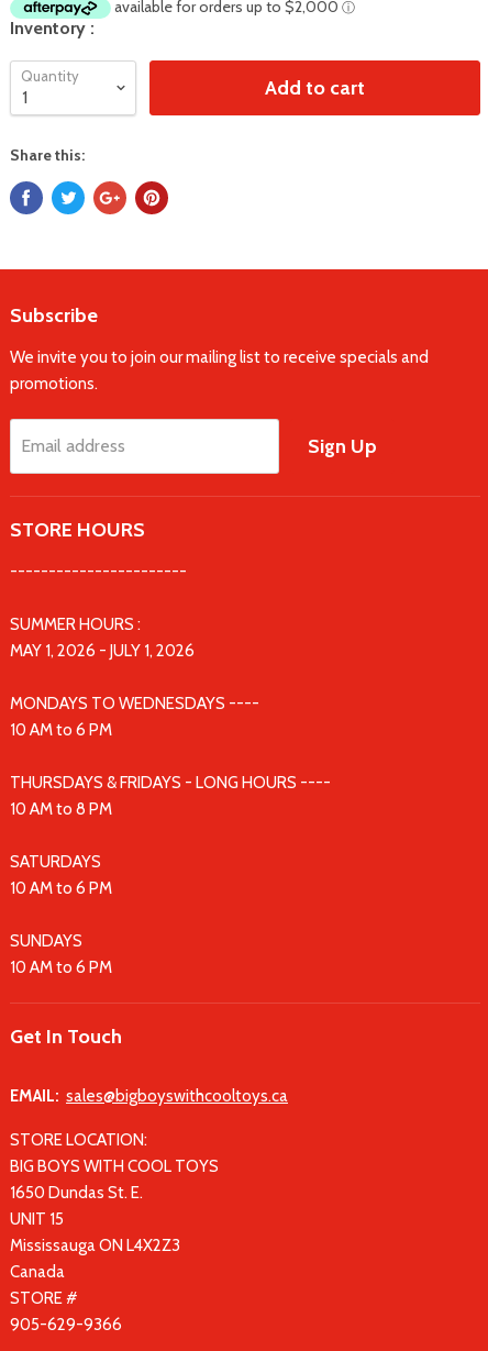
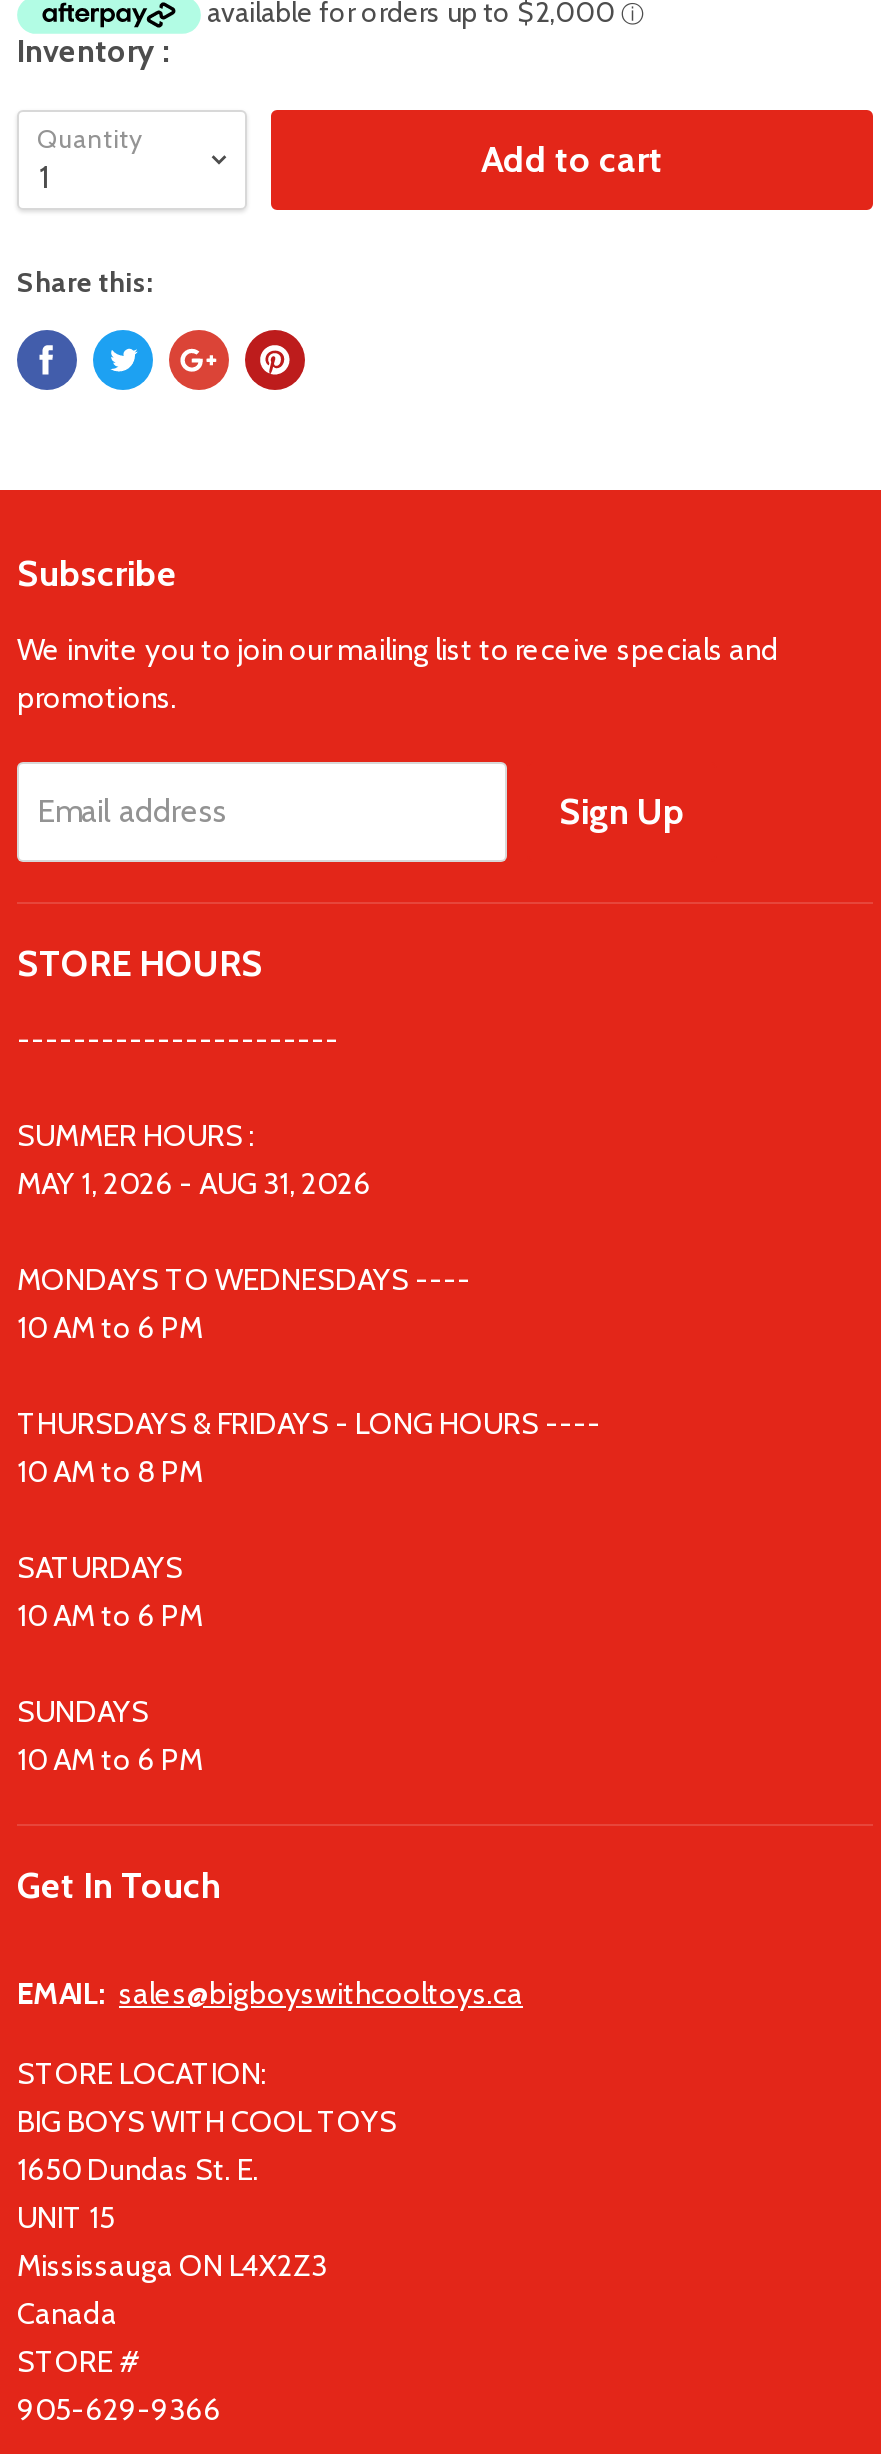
- MAY 1, 2026 - JULY 1, 2026
+ MAY 1, 2026 - AUG 31, 2026
